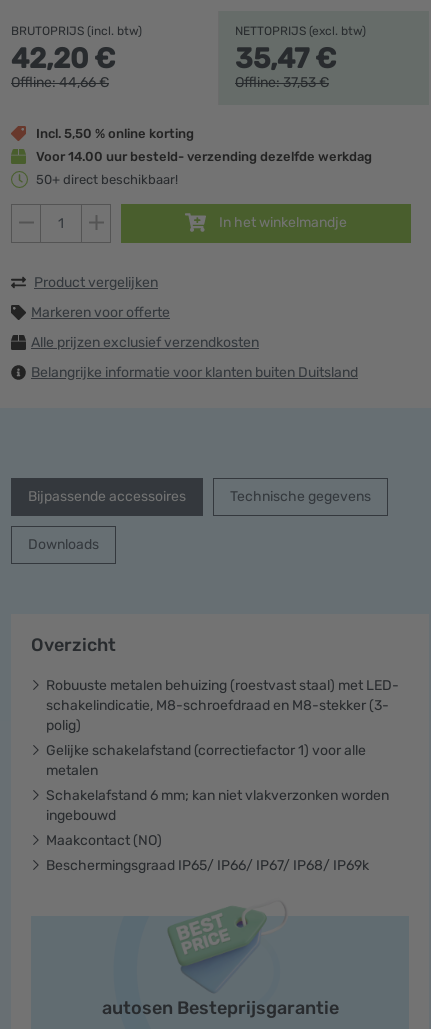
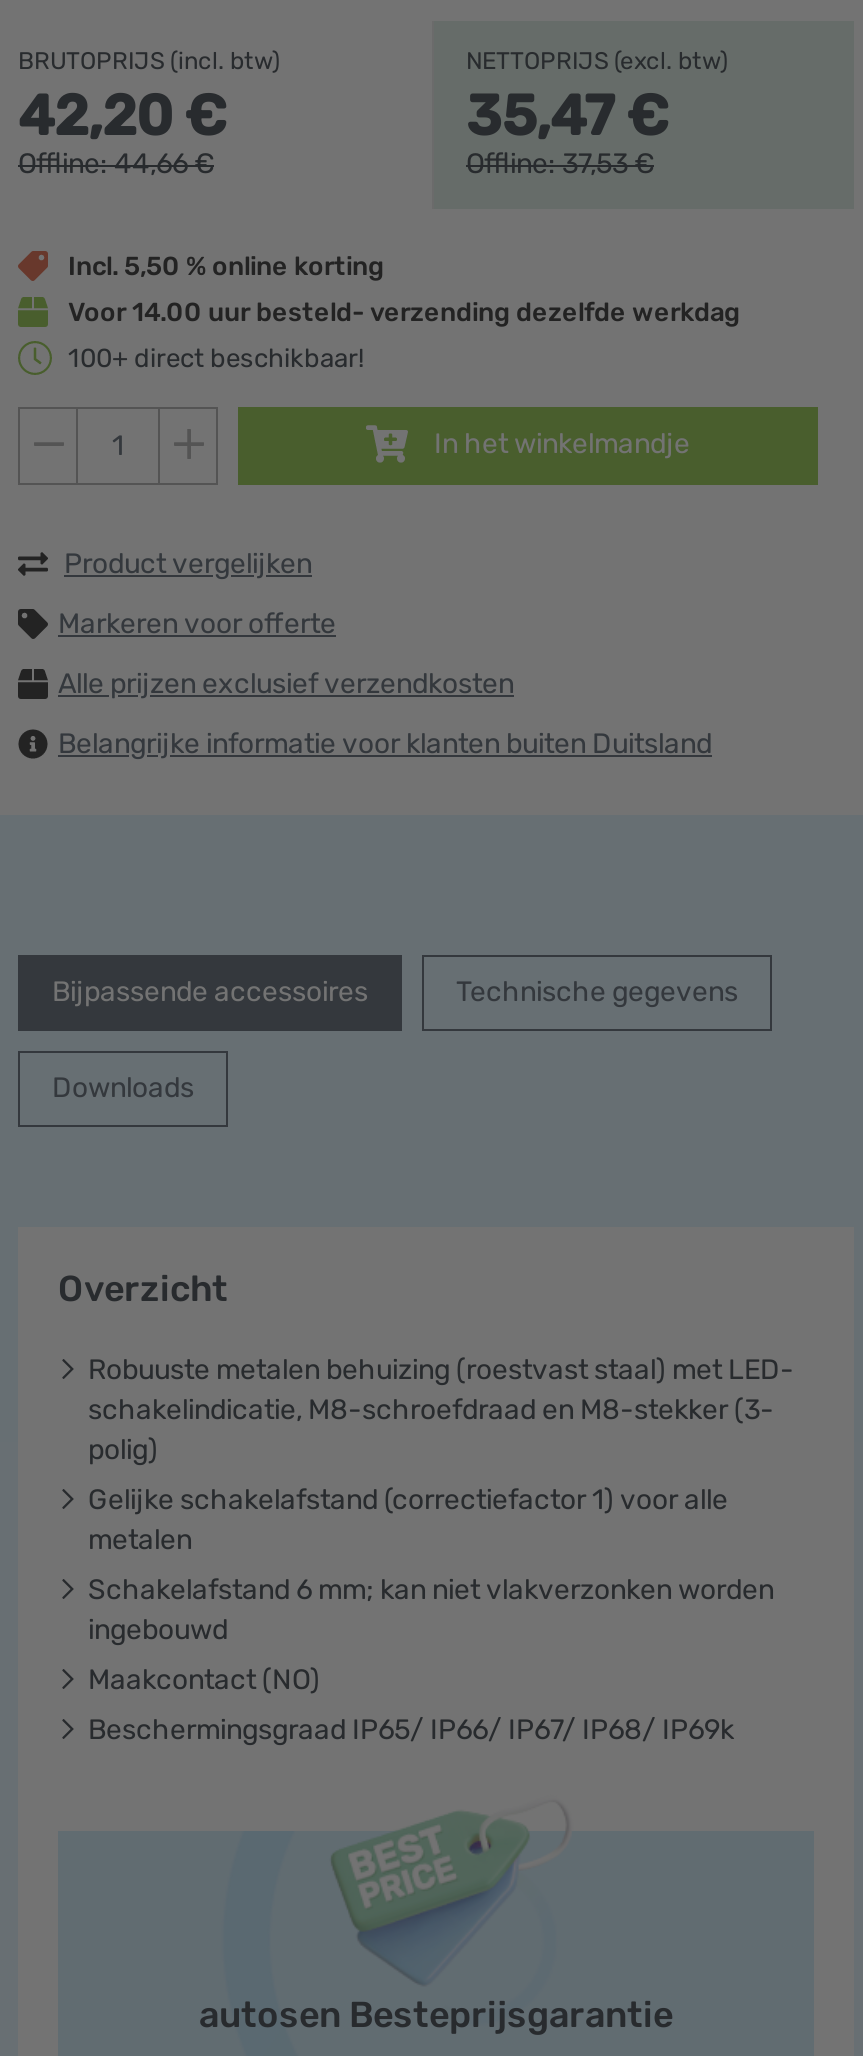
- 50+ direct beschikbaar!
+ 100+ direct beschikbaar!
